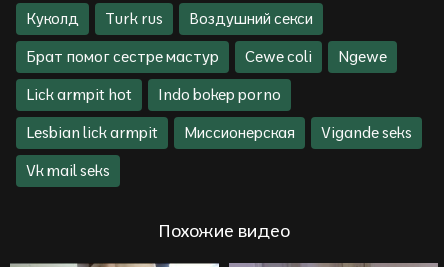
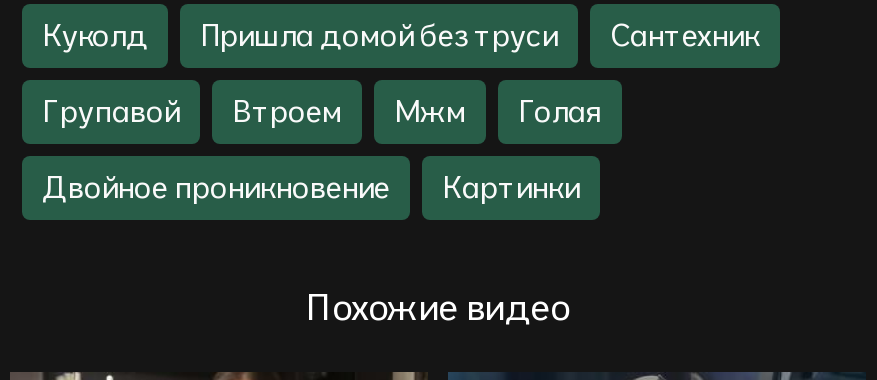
- Turk rus
- Воздушний секси
- Брат помог сестре мастур
- Cewe coli
- Ngewe
- Lick armpit hot
- Indo bokep porno
- Lesbian lick armpit
- Миссионерская
- Vigande seks
- Vk mail seks
+ Пришла домой без труси
+ Сантехник
+ Групавой
+ Втроем
+ Мжм
+ Голая
+ Двойное проникновение
+ Картинки
